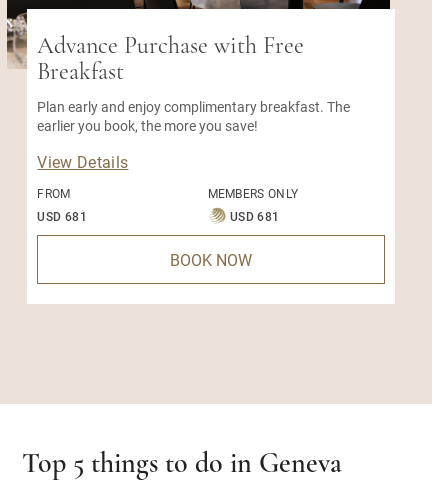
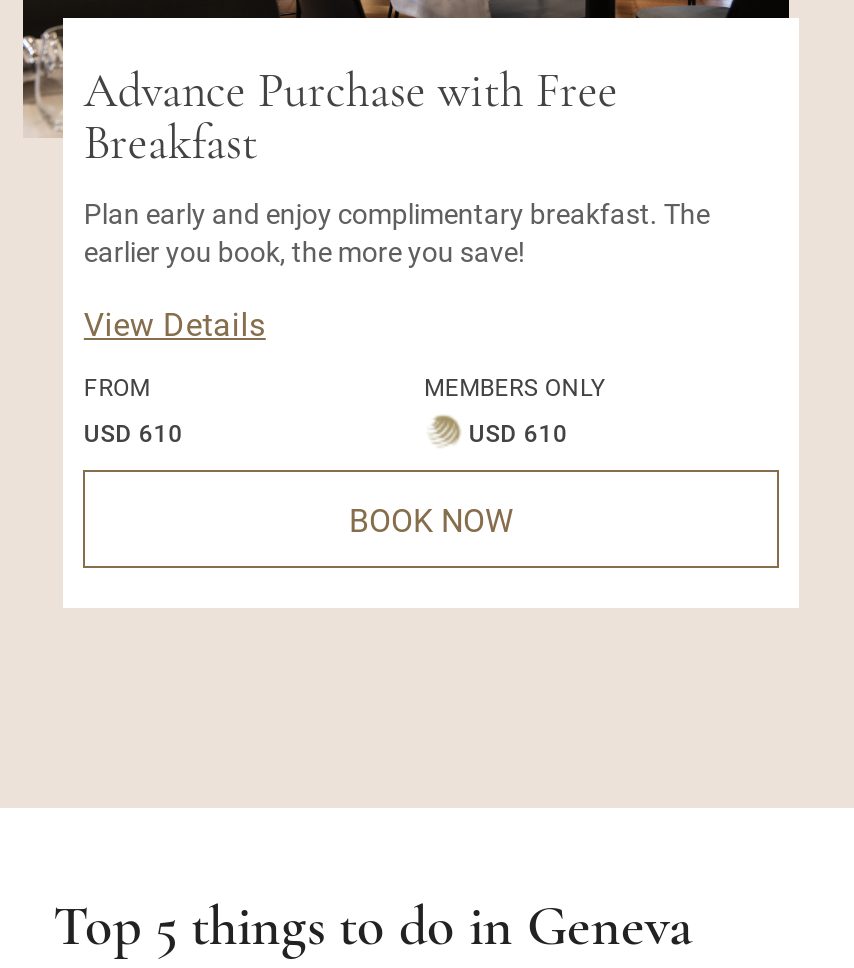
- USD 681
+ USD 610

- USD 681
+ USD 610
